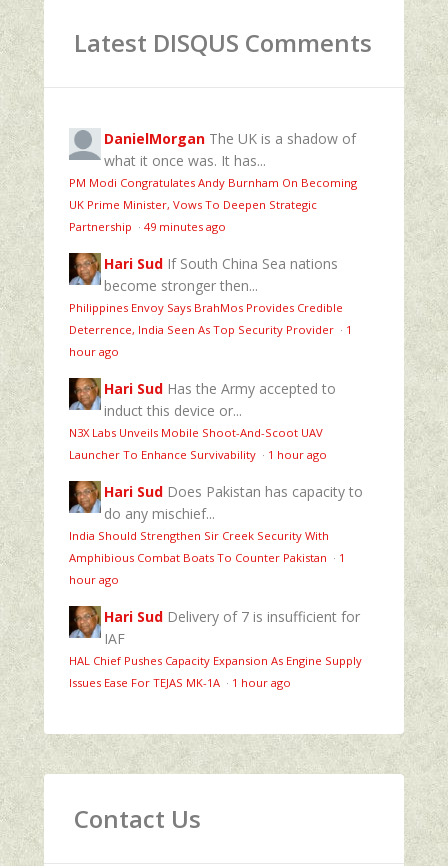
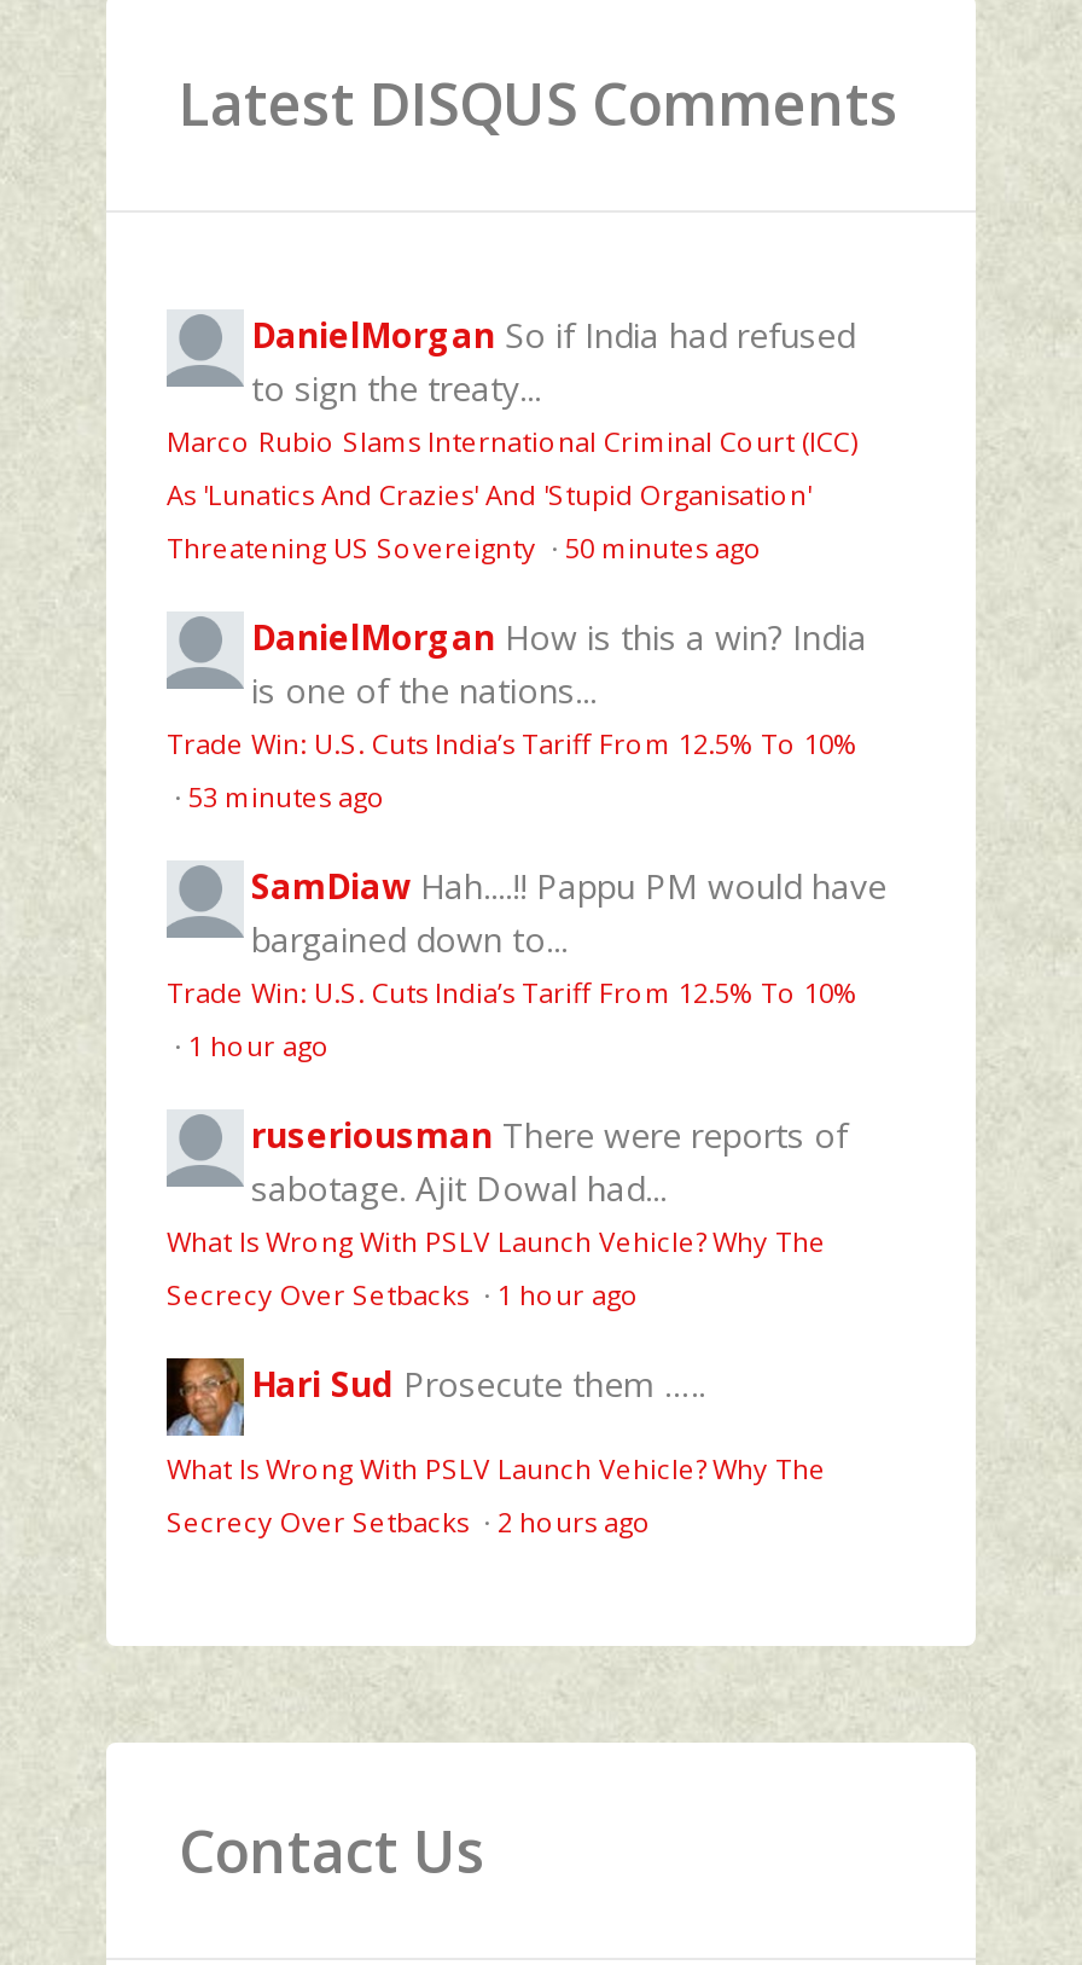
- DanielMorgan The UK is a shadow of
- what it once was. It has...
- PM Modi Congratulates Andy Burnham On Becoming
- UK Prime Minister, Vows To Deepen Strategic
- Partnership · 49 minutes ago
- Hari Sud If South China Sea nations
- become stronger then...
- Philippines Envoy Says BrahMos Provides Credible
- Deterrence, India Seen As Top Security Provider · 1
- hour ago
- Hari Sud Has the Army accepted to
- induct this device or...
- N3X Labs Unveils Mobile Shoot-And-Scoot UAV
- Launcher To Enhance Survivability · 1 hour ago
- Hari Sud Does Pakistan has capacity to
- do any mischief...
- India Should Strengthen Sir Creek Security With
- Amphibious Combat Boats To Counter Pakistan · 1
- hour ago
- Hari Sud Delivery of 7 is insufficient for
- IAF
- HAL Chief Pushes Capacity Expansion As Engine Supply
- Issues Ease For TEJAS MK-1A · 1 hour ago
+ DanielMorgan So if India had refused
+ to sign the treaty...
+ Marco Rubio Slams International Criminal Court (ICC)
+ As 'Lunatics And Crazies' And 'Stupid Organisation'
+ Threatening US Sovereignty · 50 minutes ago
+ DanielMorgan How is this a win? India
+ is one of the nations...
+ Trade Win: U.S. Cuts India’s Tariff From 12.5% To 10%
+ · 53 minutes ago
+ SamDiaw Hah....!! Pappu PM would have
+ bargained down to...
+ Trade Win: U.S. Cuts India’s Tariff From 12.5% To 10%
+ · 1 hour ago
+ ruseriousman There were reports of
+ sabotage. Ajit Dowal had...
+ What Is Wrong With PSLV Launch Vehicle? Why The
+ Secrecy Over Setbacks · 1 hour ago
+ Hari Sud Prosecute them …..
+ What Is Wrong With PSLV Launch Vehicle? Why The
+ Secrecy Over Setbacks · 2 hours ago
